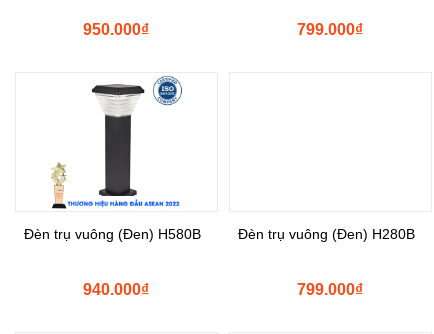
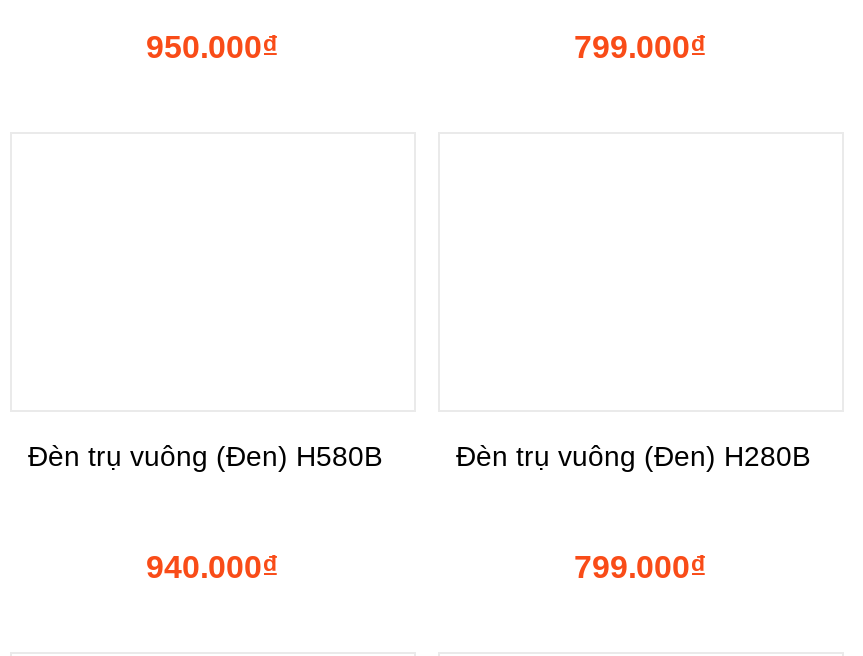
- [image]
